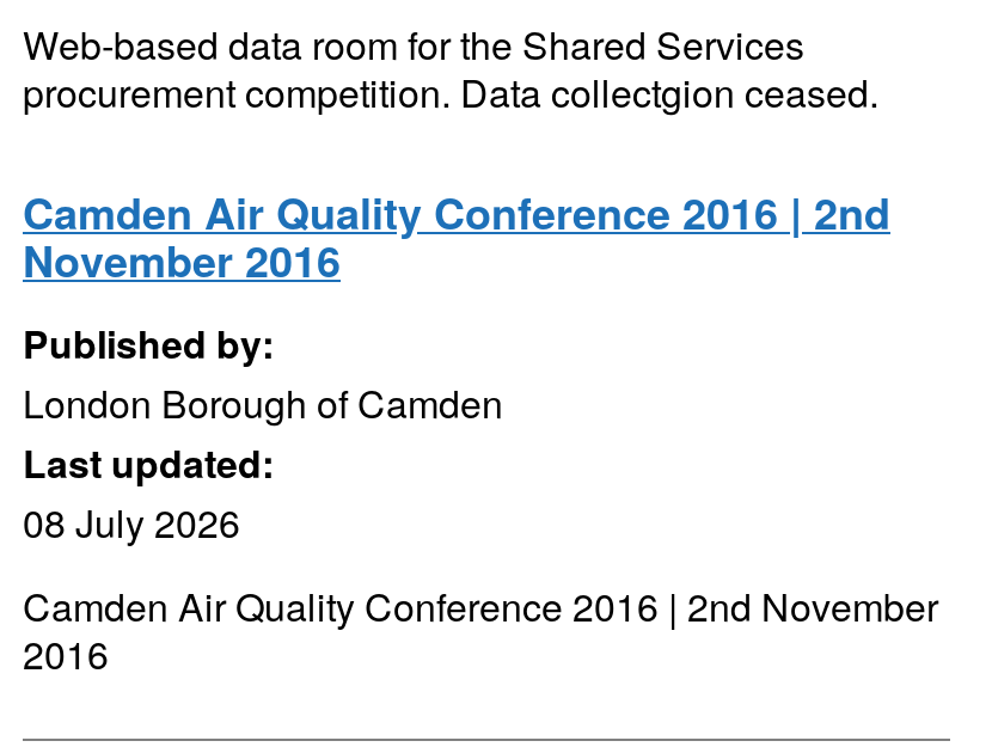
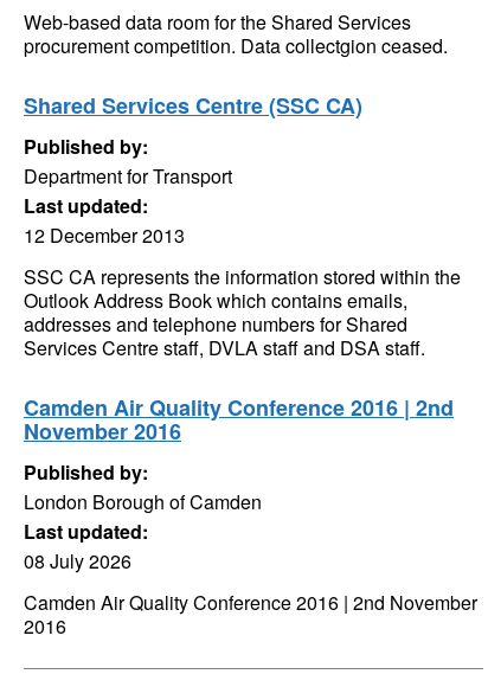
+ Shared Services Centre (SSC CA)
+ Published by:
+ Department for Transport
+ Last updated:
+ 12 December 2013
+ SSC CA represents the information stored within the
+ Outlook Address Book which contains emails,
+ addresses and telephone numbers for Shared
+ Services Centre staff, DVLA staff and DSA staff.
